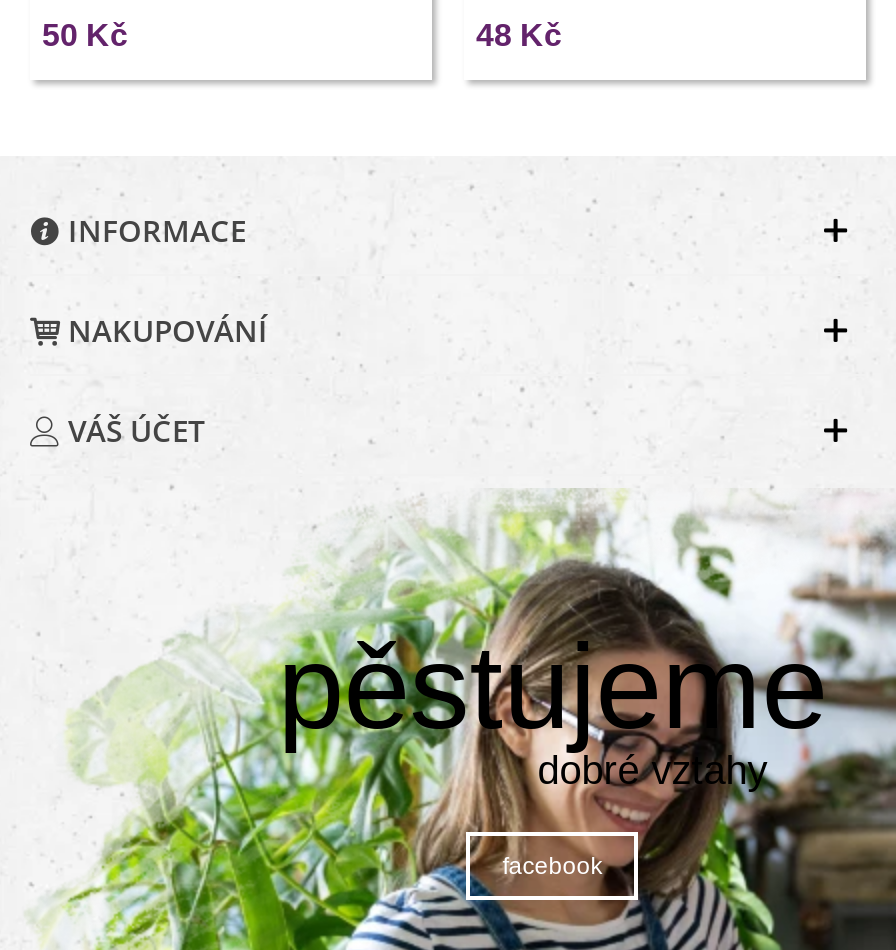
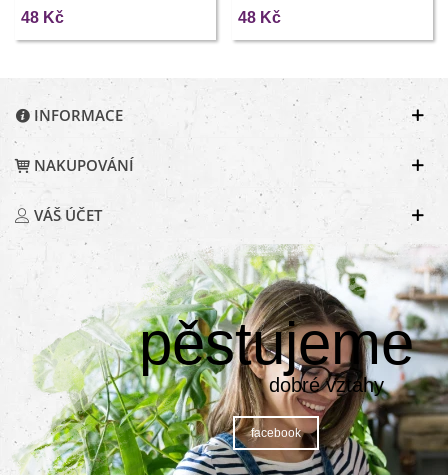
- 50 Kč
+ 48 Kč
